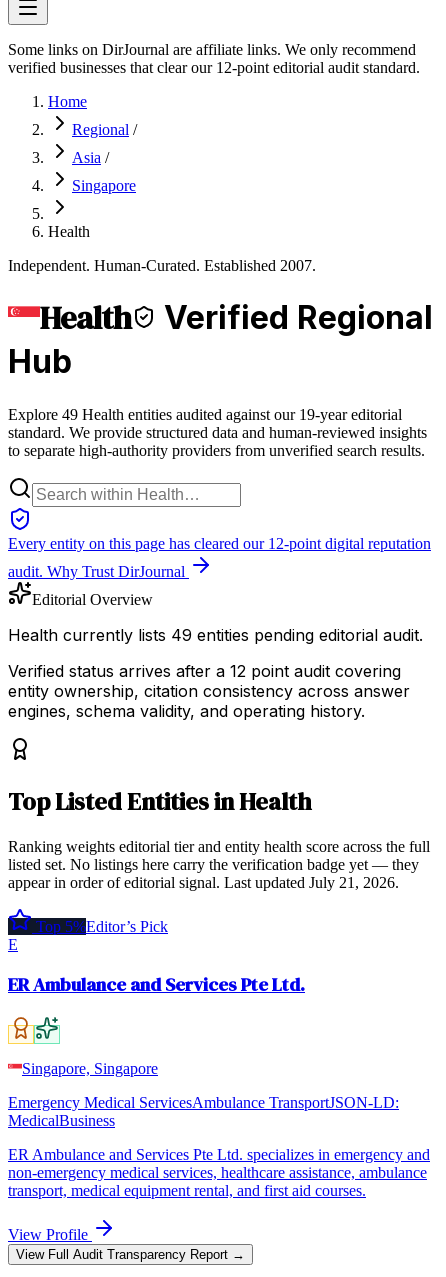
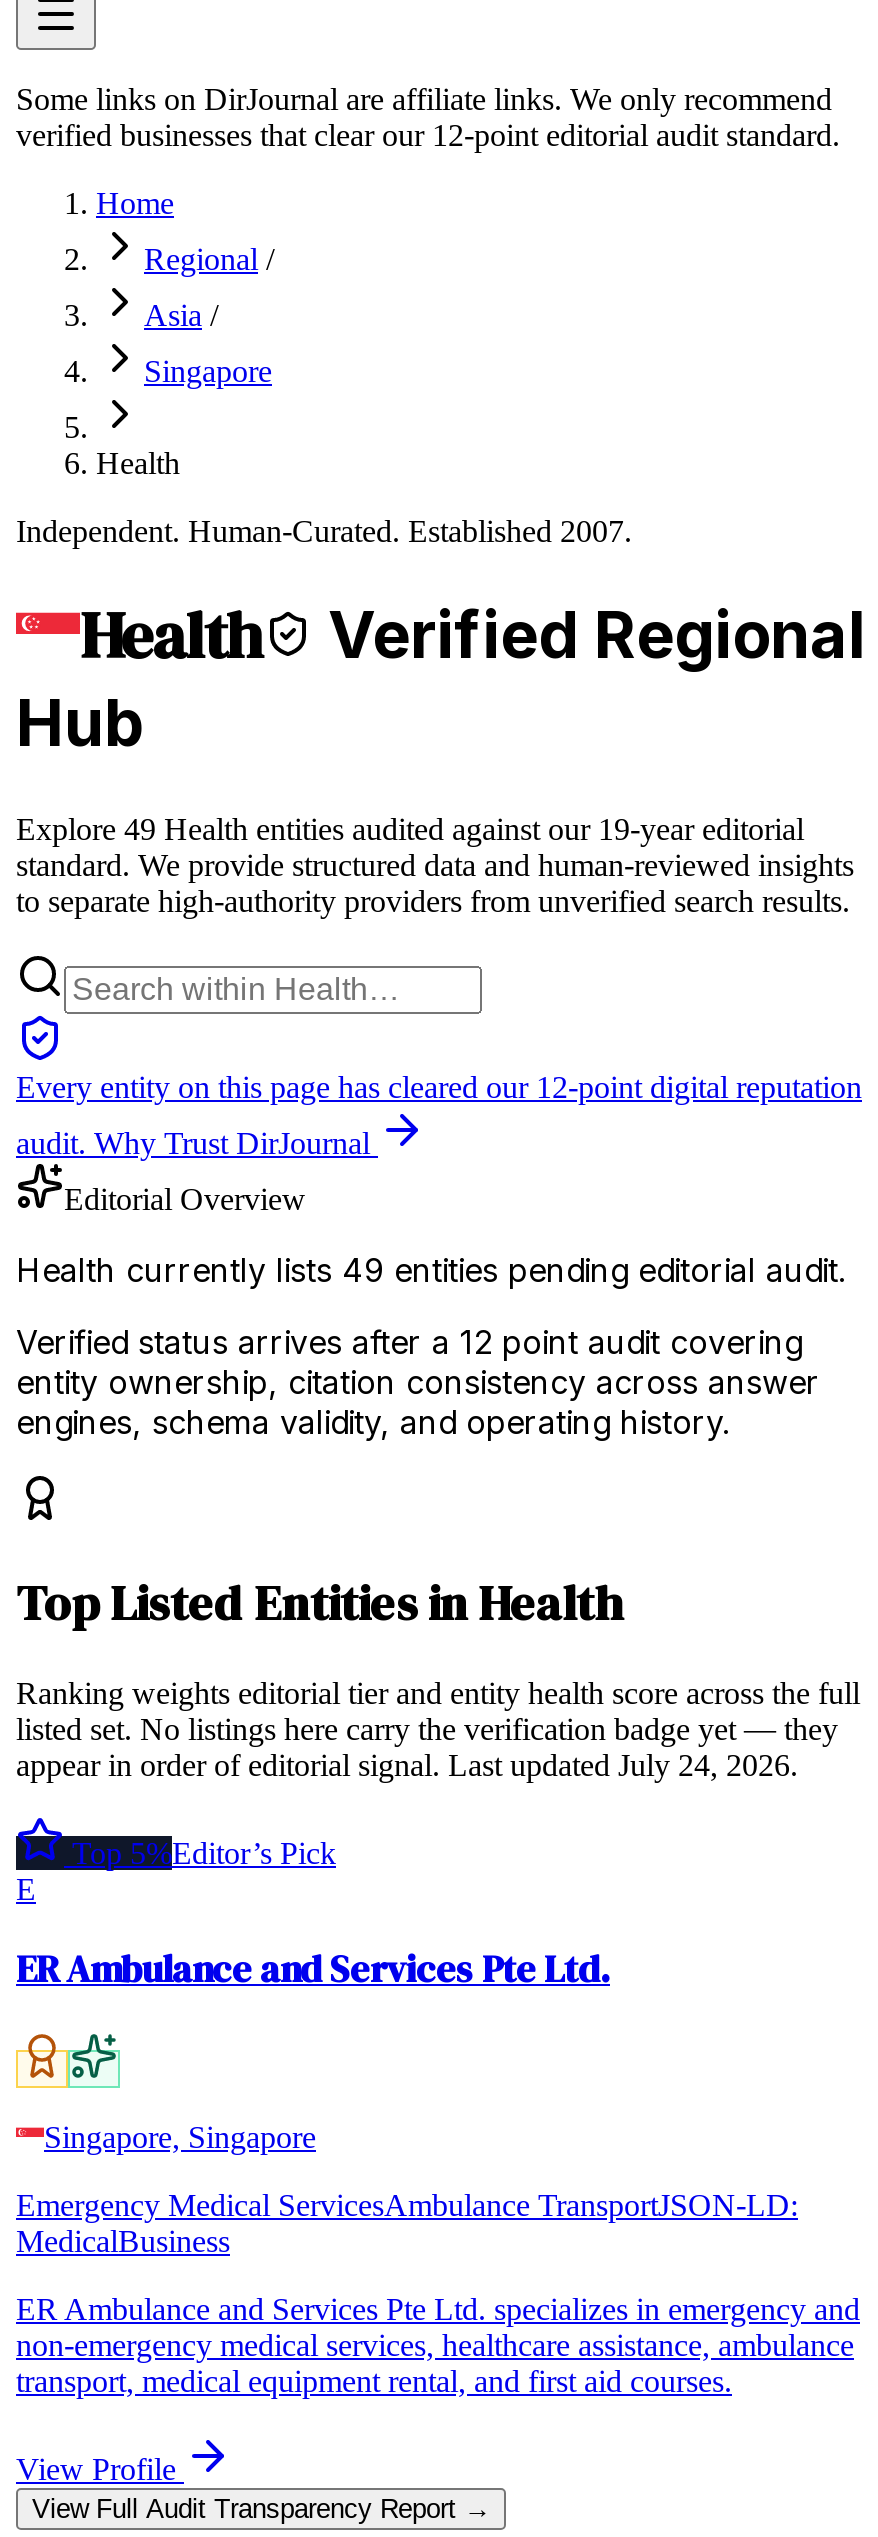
- appear in order of editorial signal. Last updated July 21, 2026.
+ appear in order of editorial signal. Last updated July 24, 2026.
